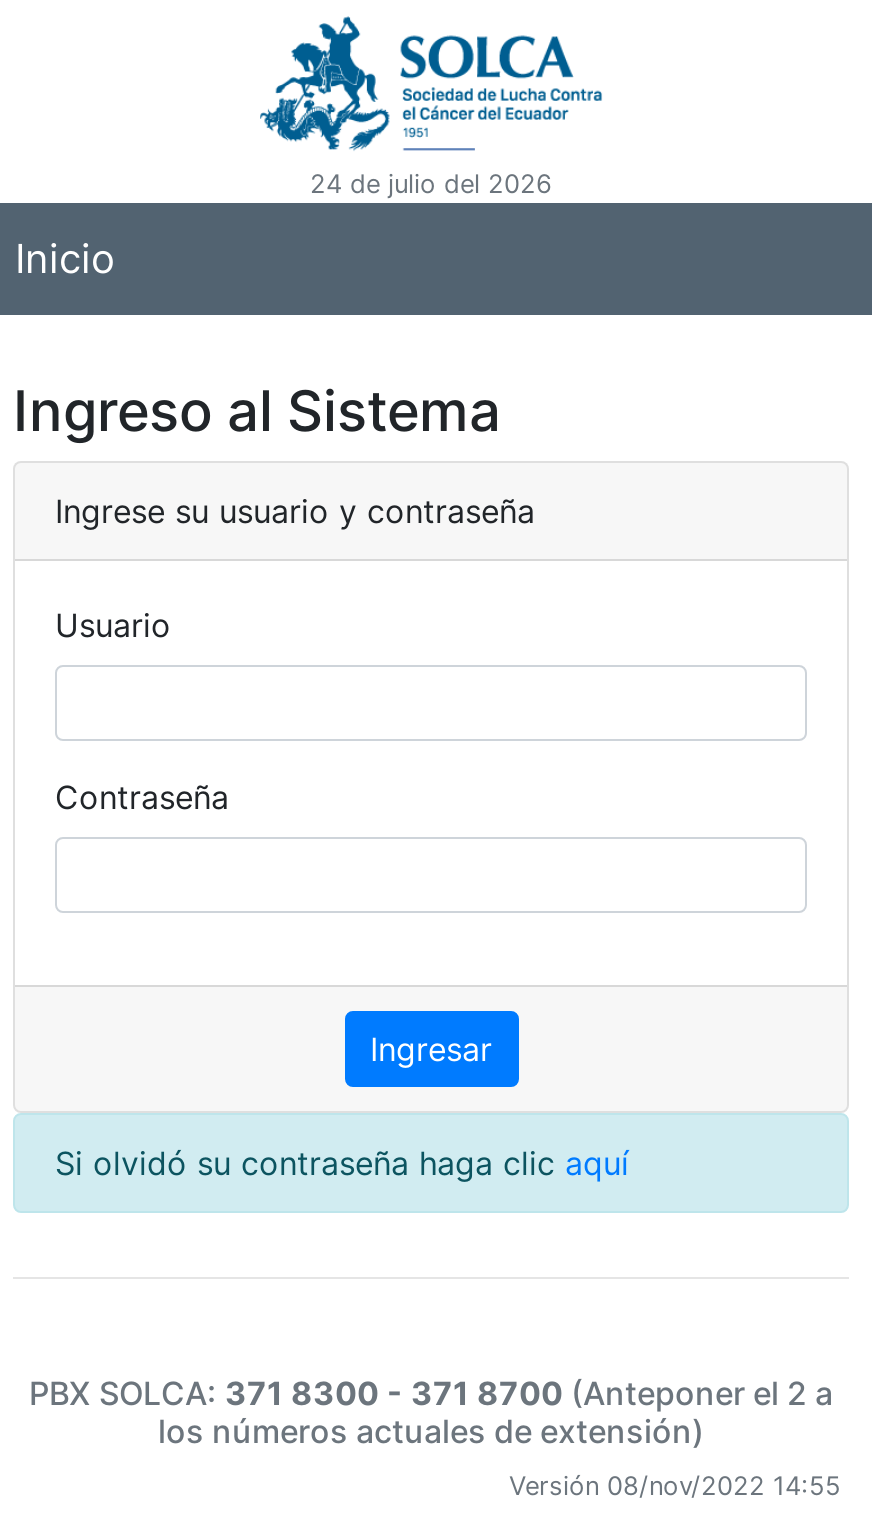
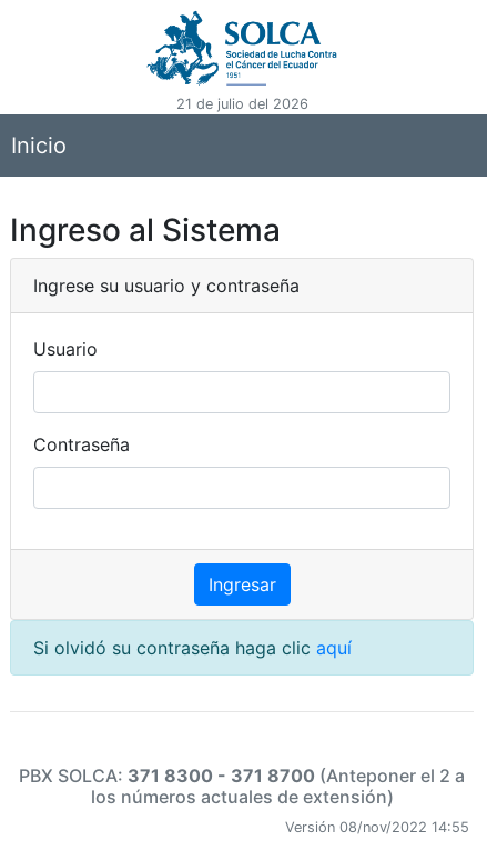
- 24 de julio del 2026
+ 21 de julio del 2026
